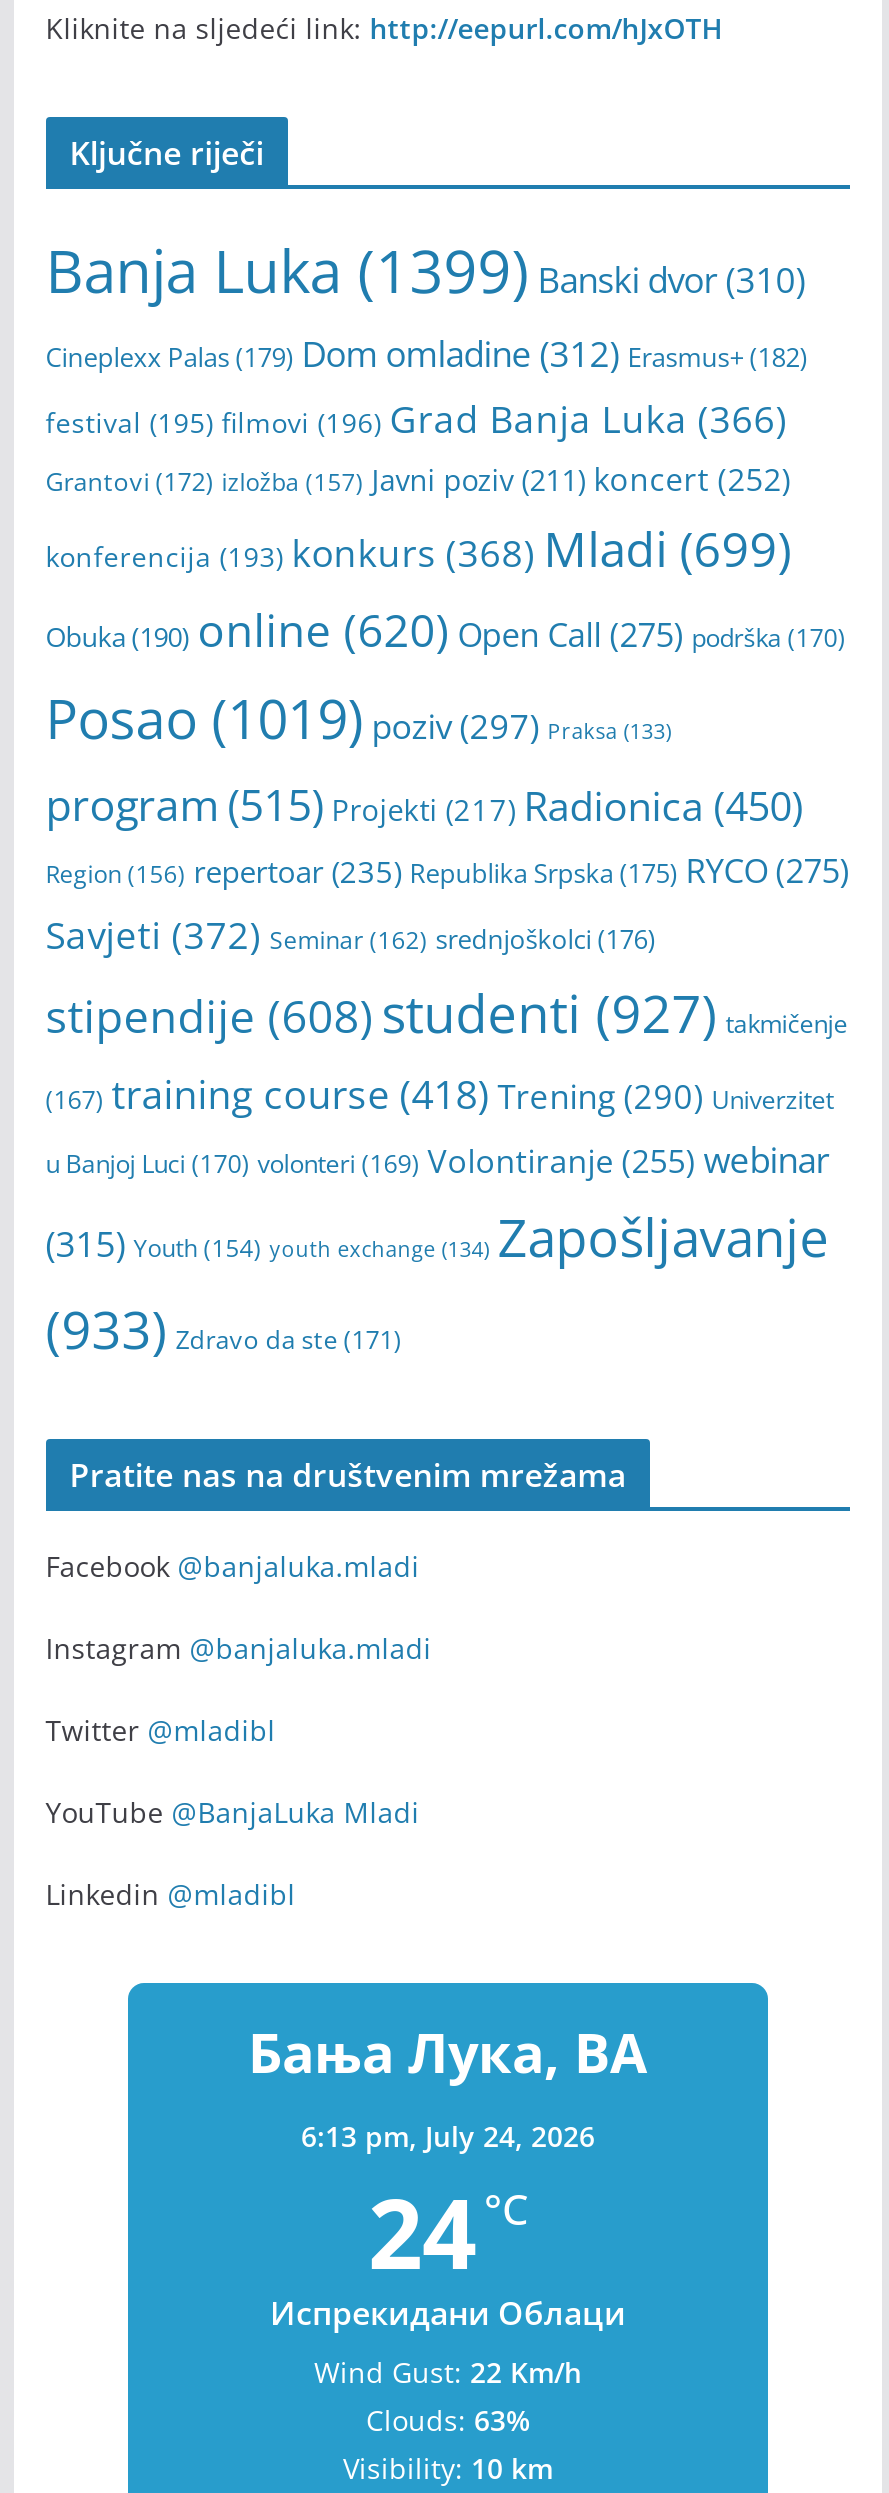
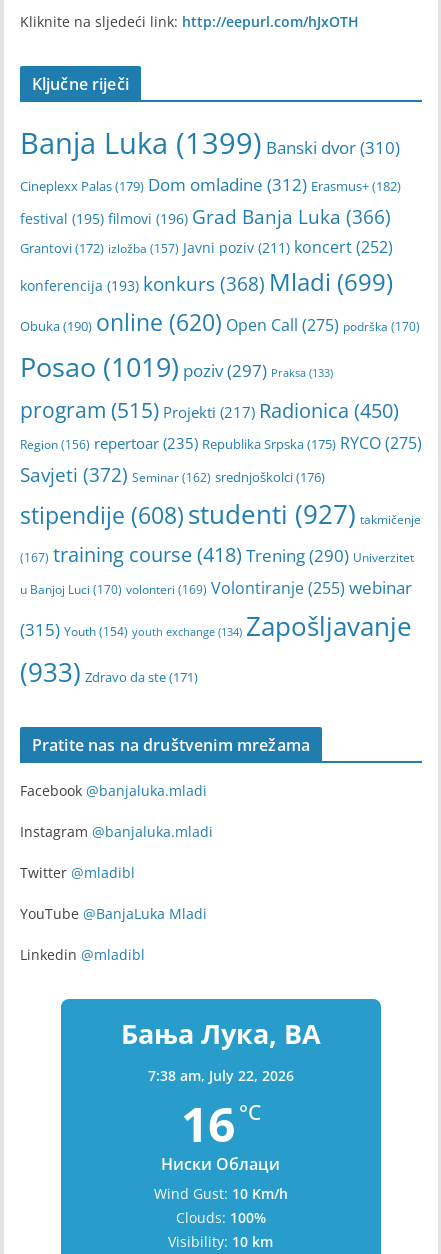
- 6:13 pm, July 24, 2026
+ 7:38 am, July 22, 2026

- 24 °C
+ 16 °C

- Испрекидани Облаци
+ Ниски Облаци

- Wind Gust: 22 Km/h
+ Wind Gust: 10 Km/h

- Clouds: 63%
+ Clouds: 100%
